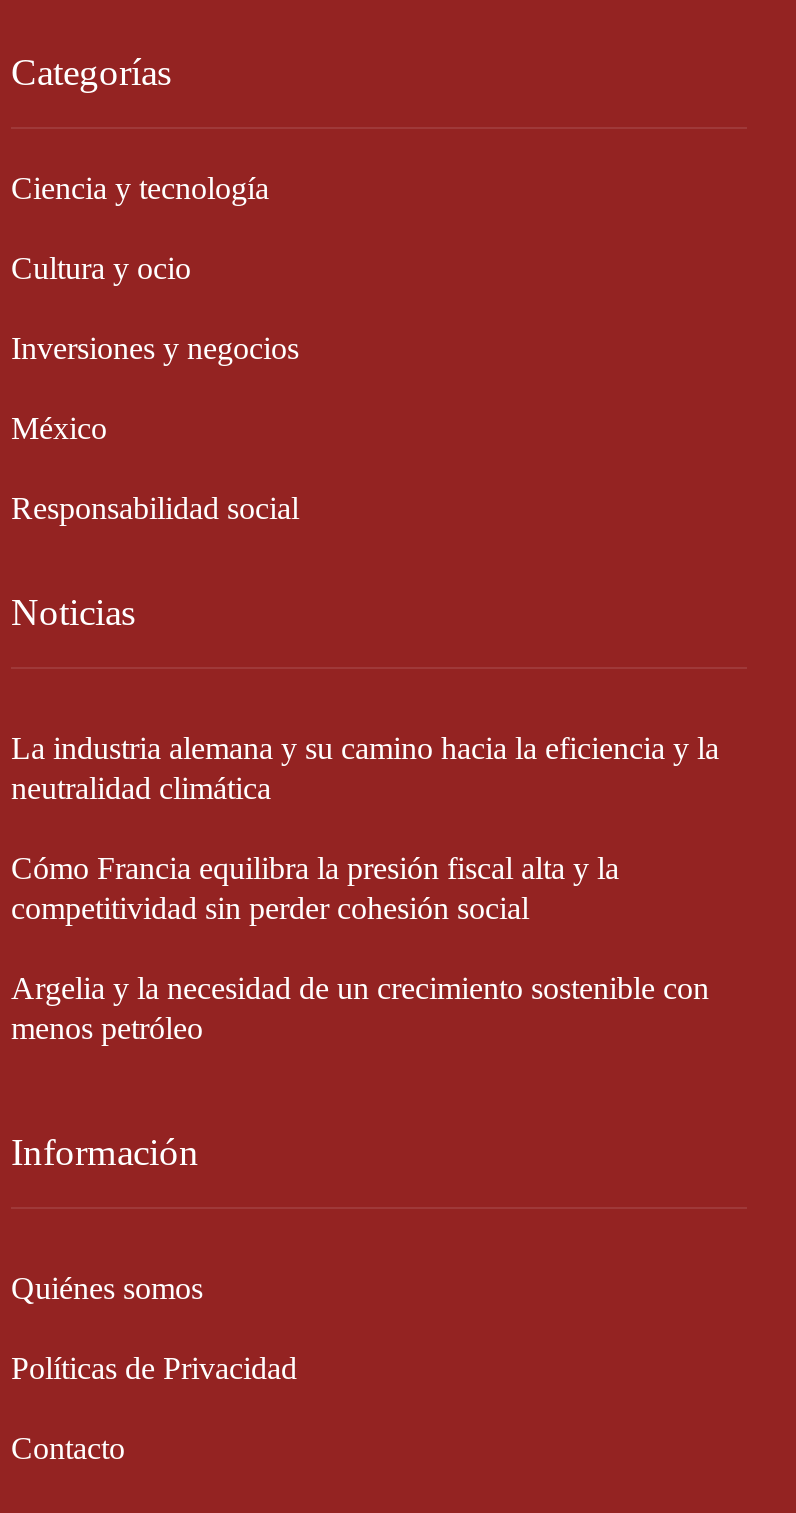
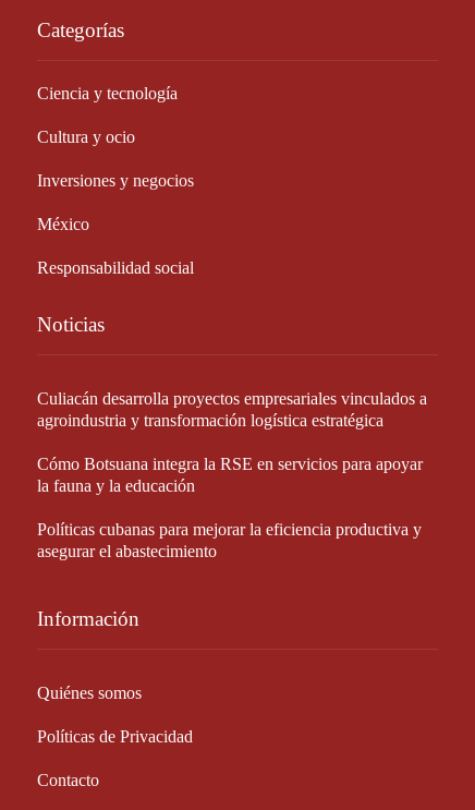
- La industria alemana y su camino hacia la eficiencia y la
- neutralidad climática
+ Culiacán desarrolla proyectos empresariales vinculados a
+ agroindustria y transformación logística estratégica

- Cómo Francia equilibra la presión fiscal alta y la
- competitividad sin perder cohesión social
+ Cómo Botsuana integra la RSE en servicios para apoyar
+ la fauna y la educación

- Argelia y la necesidad de un crecimiento sostenible con
- menos petróleo
+ Políticas cubanas para mejorar la eficiencia productiva y
+ asegurar el abastecimiento
